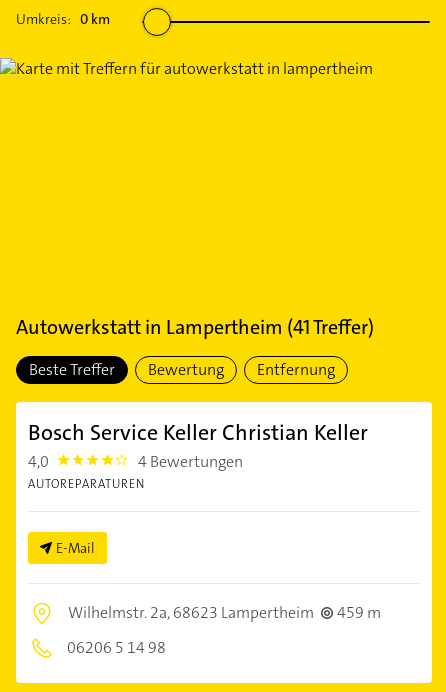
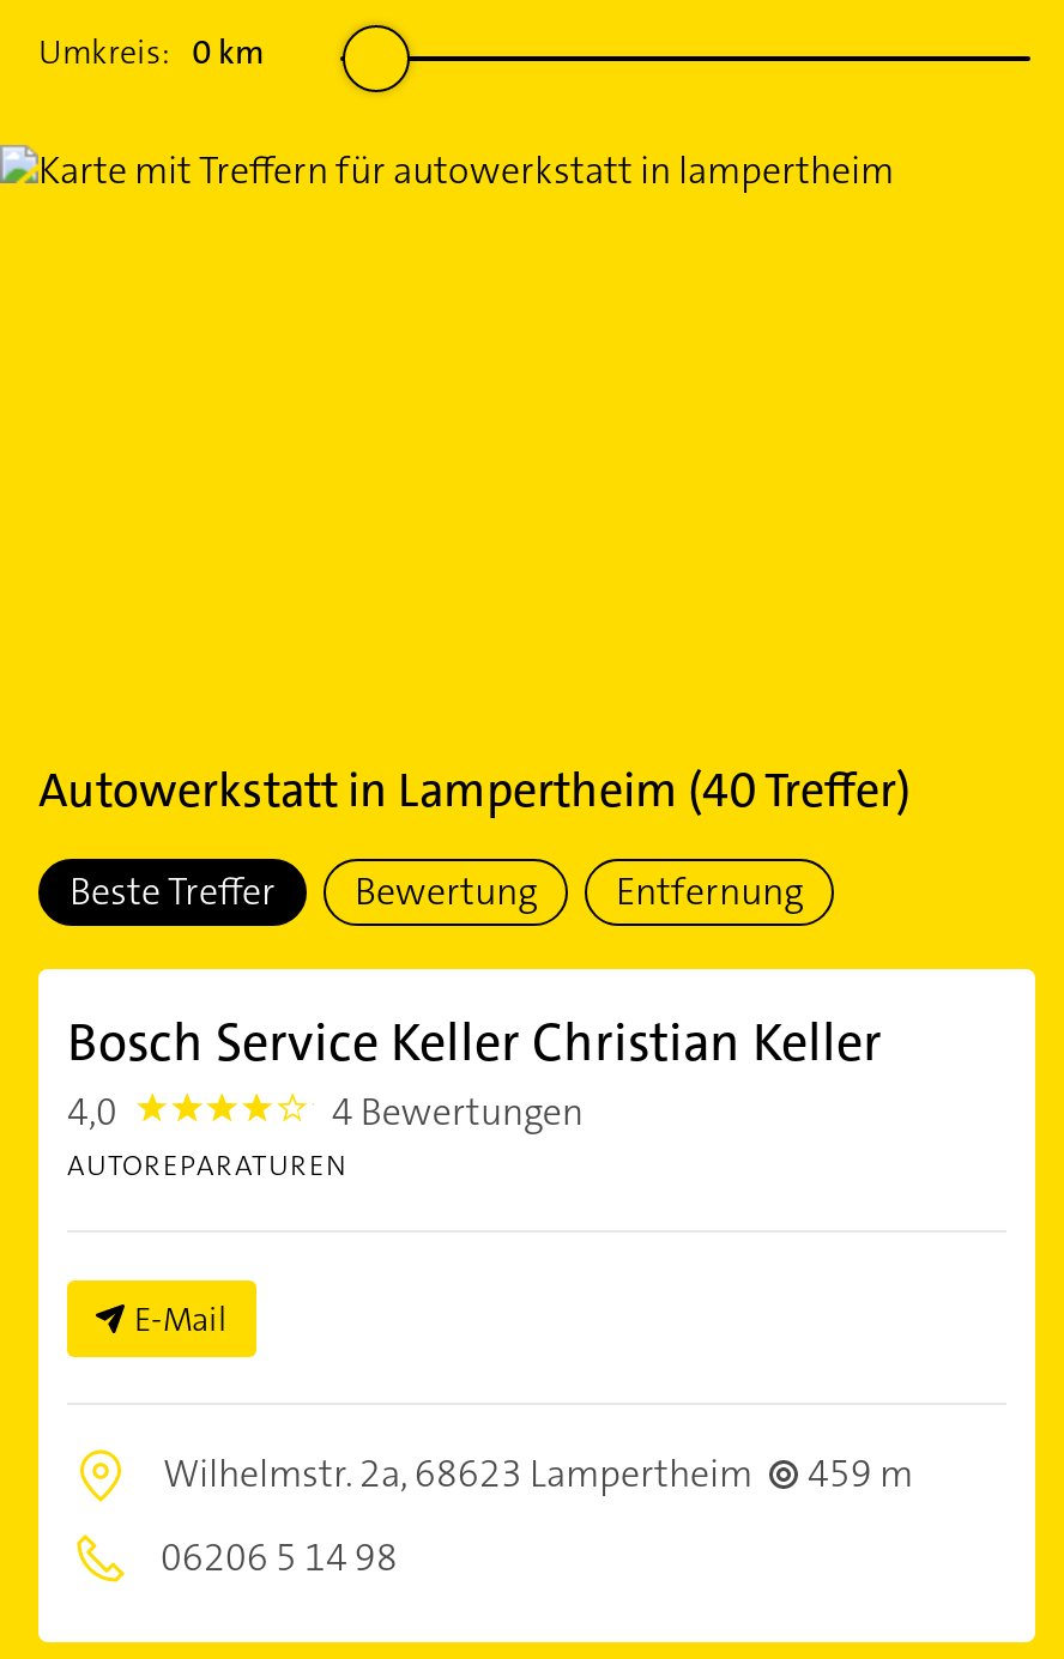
- Autowerkstatt in Lampertheim (41 Treffer)
+ Autowerkstatt in Lampertheim (40 Treffer)
